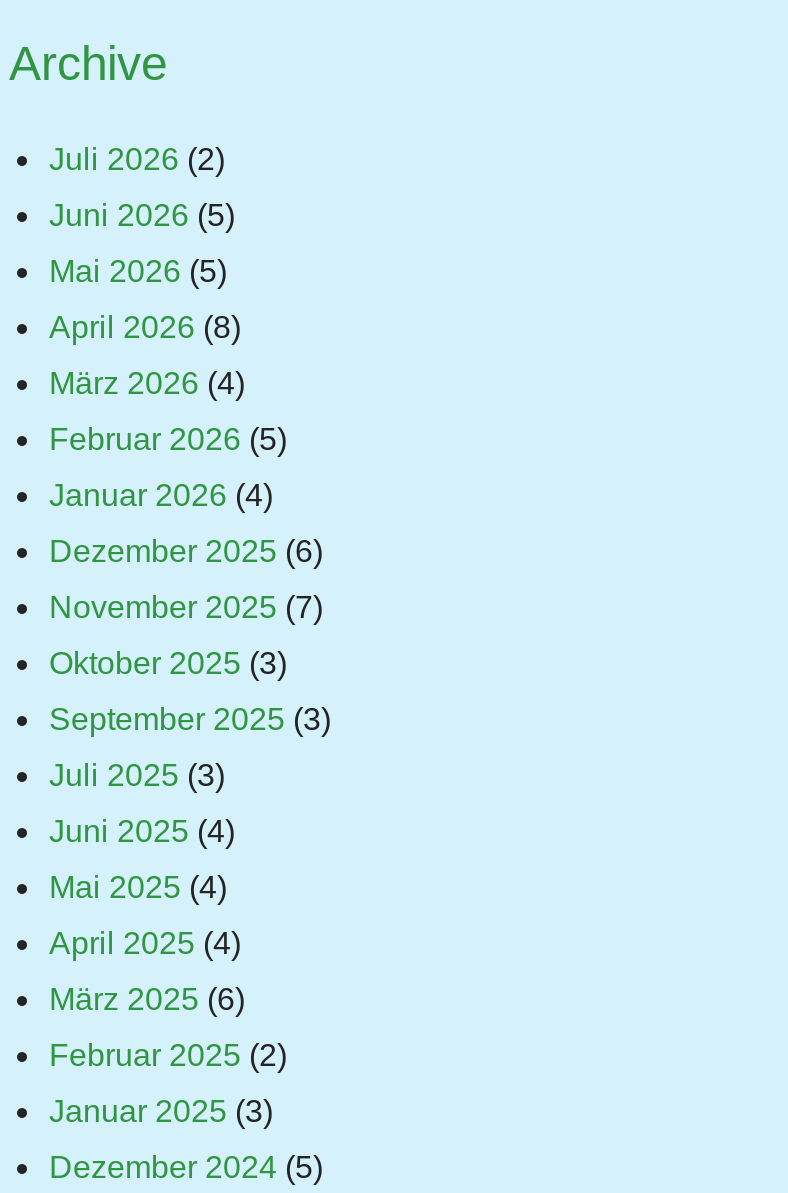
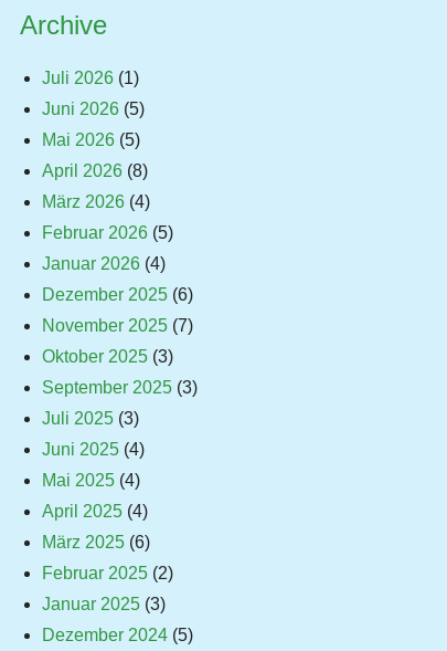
- Juli 2026 (2)
+ Juli 2026 (1)
